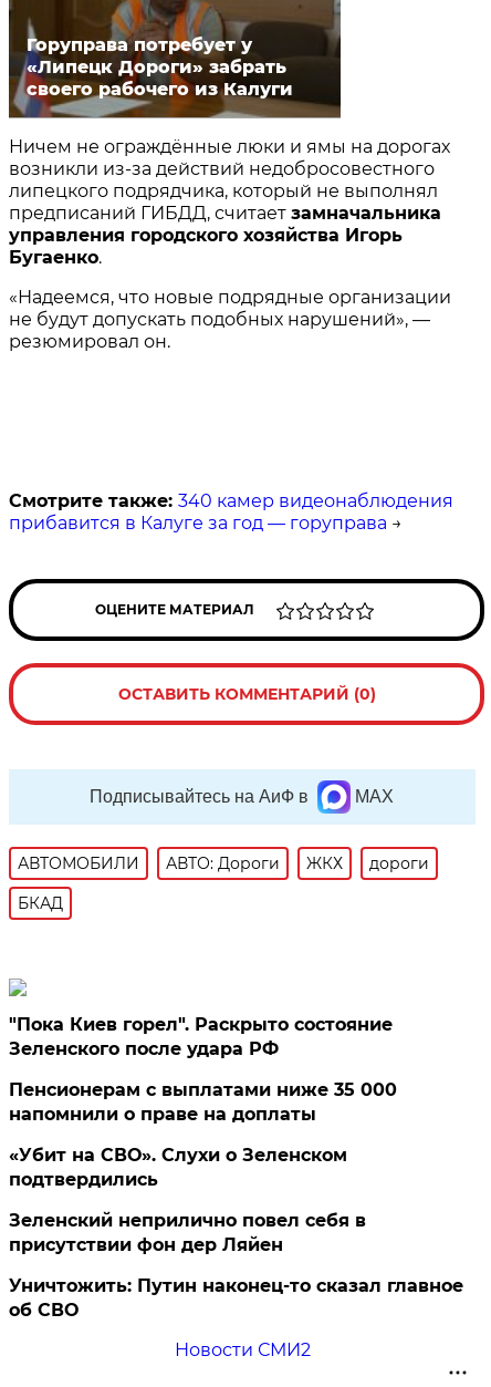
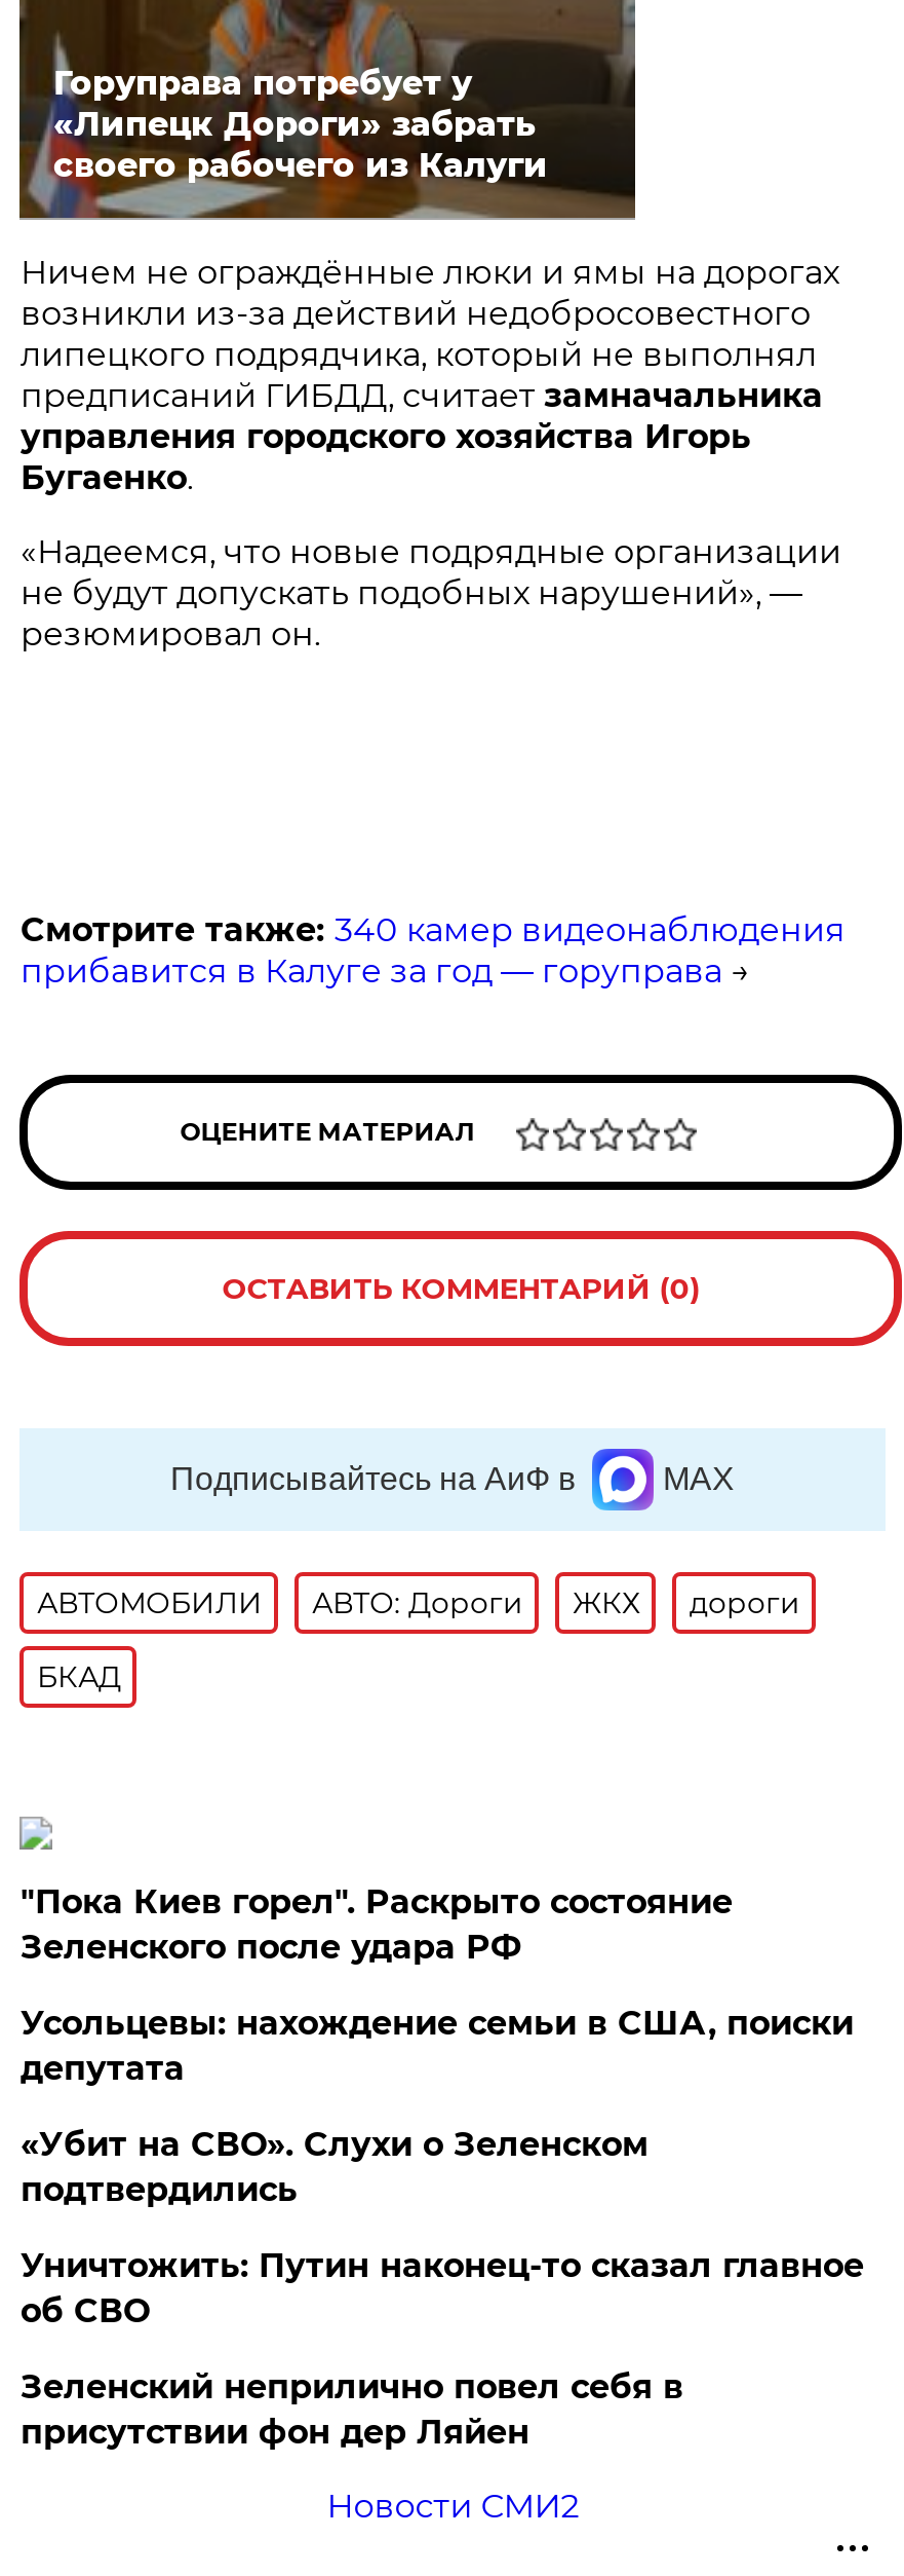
- Пенсионерам с выплатами ниже 35 000
- напомнили о праве на доплаты
+ Усольцевы: нахождение семьи в США, поиски
+ депутата

moved down: Зеленский неприлично повел cебя в | присутствии фон дер Ляйен

moved up: Уничтожить: Путин наконец-то сказал главное | об СВО
